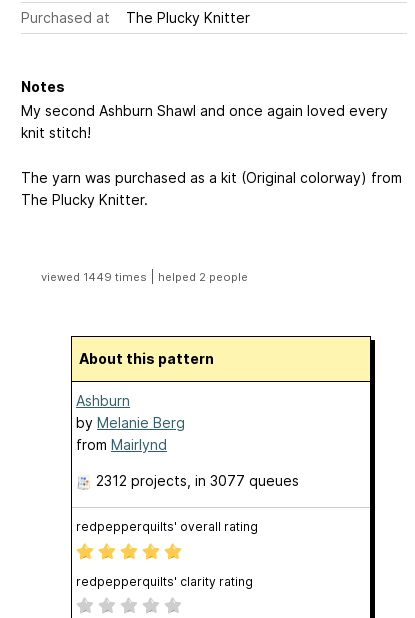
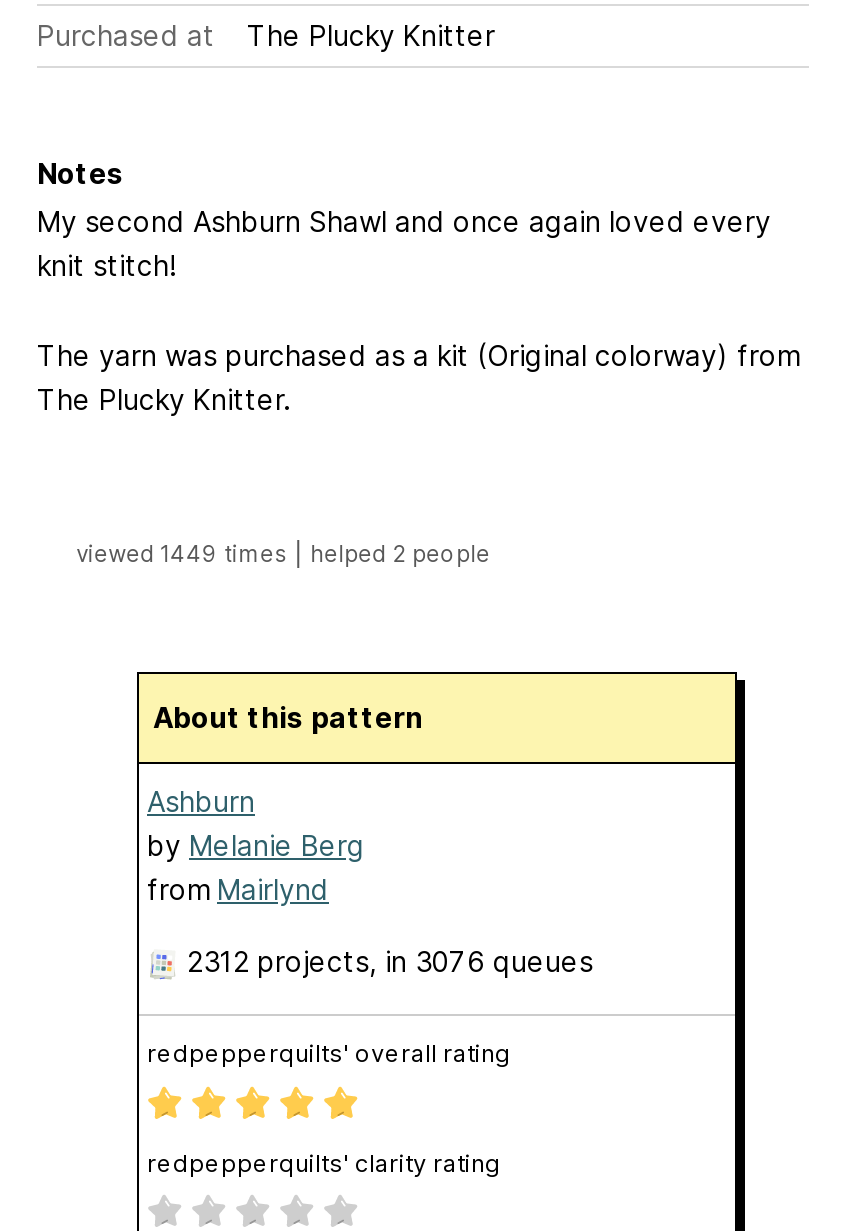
- 2312 projects, in 3077 queues
+ 2312 projects, in 3076 queues
